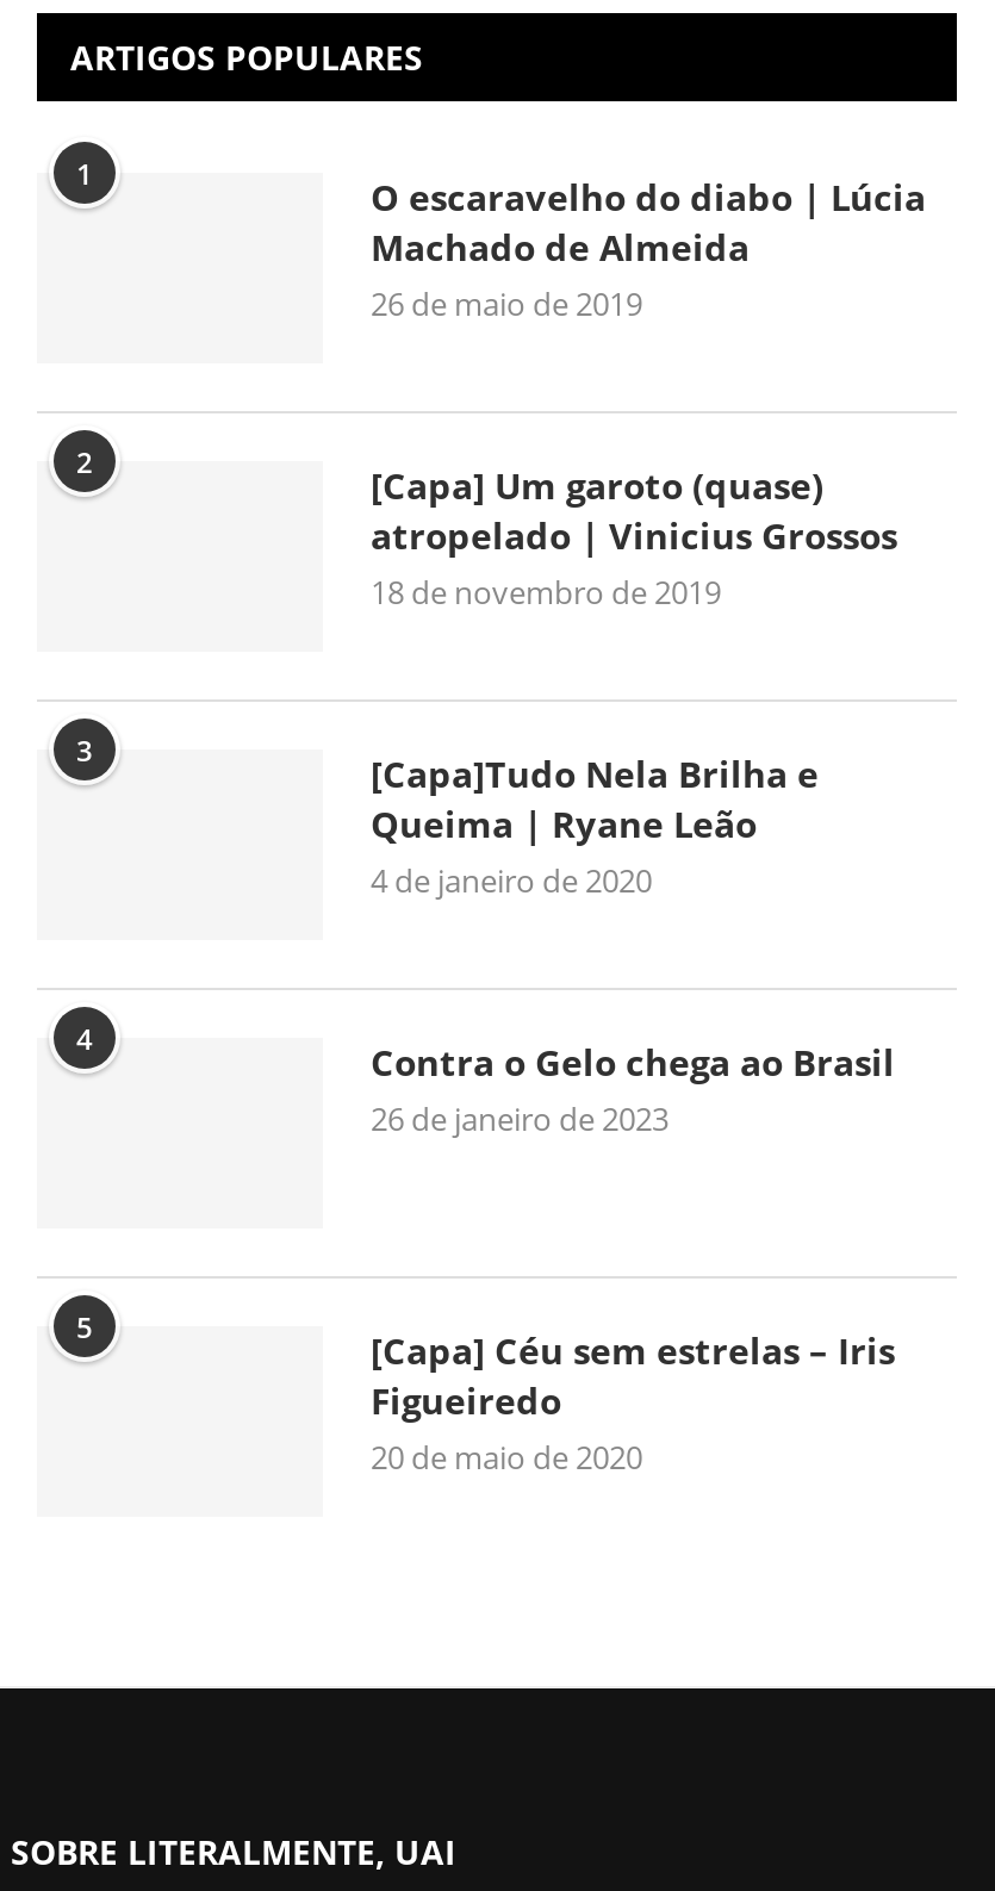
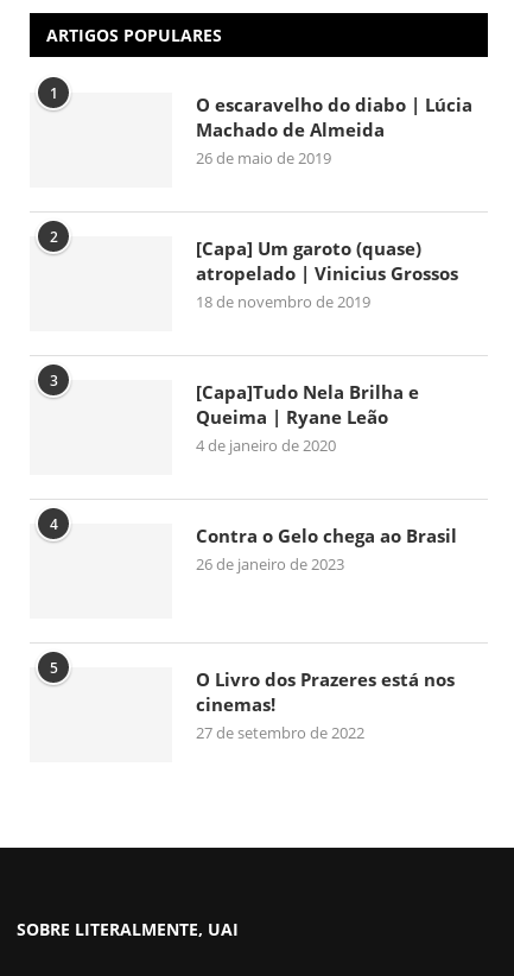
- [Capa] Céu sem estrelas – Iris
- Figueiredo
- 20 de maio de 2020
+ O Livro dos Prazeres está nos
+ cinemas!
+ 27 de setembro de 2022
